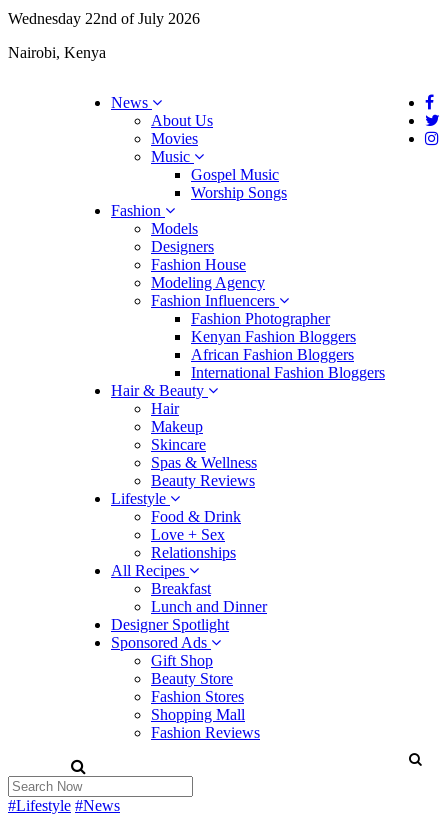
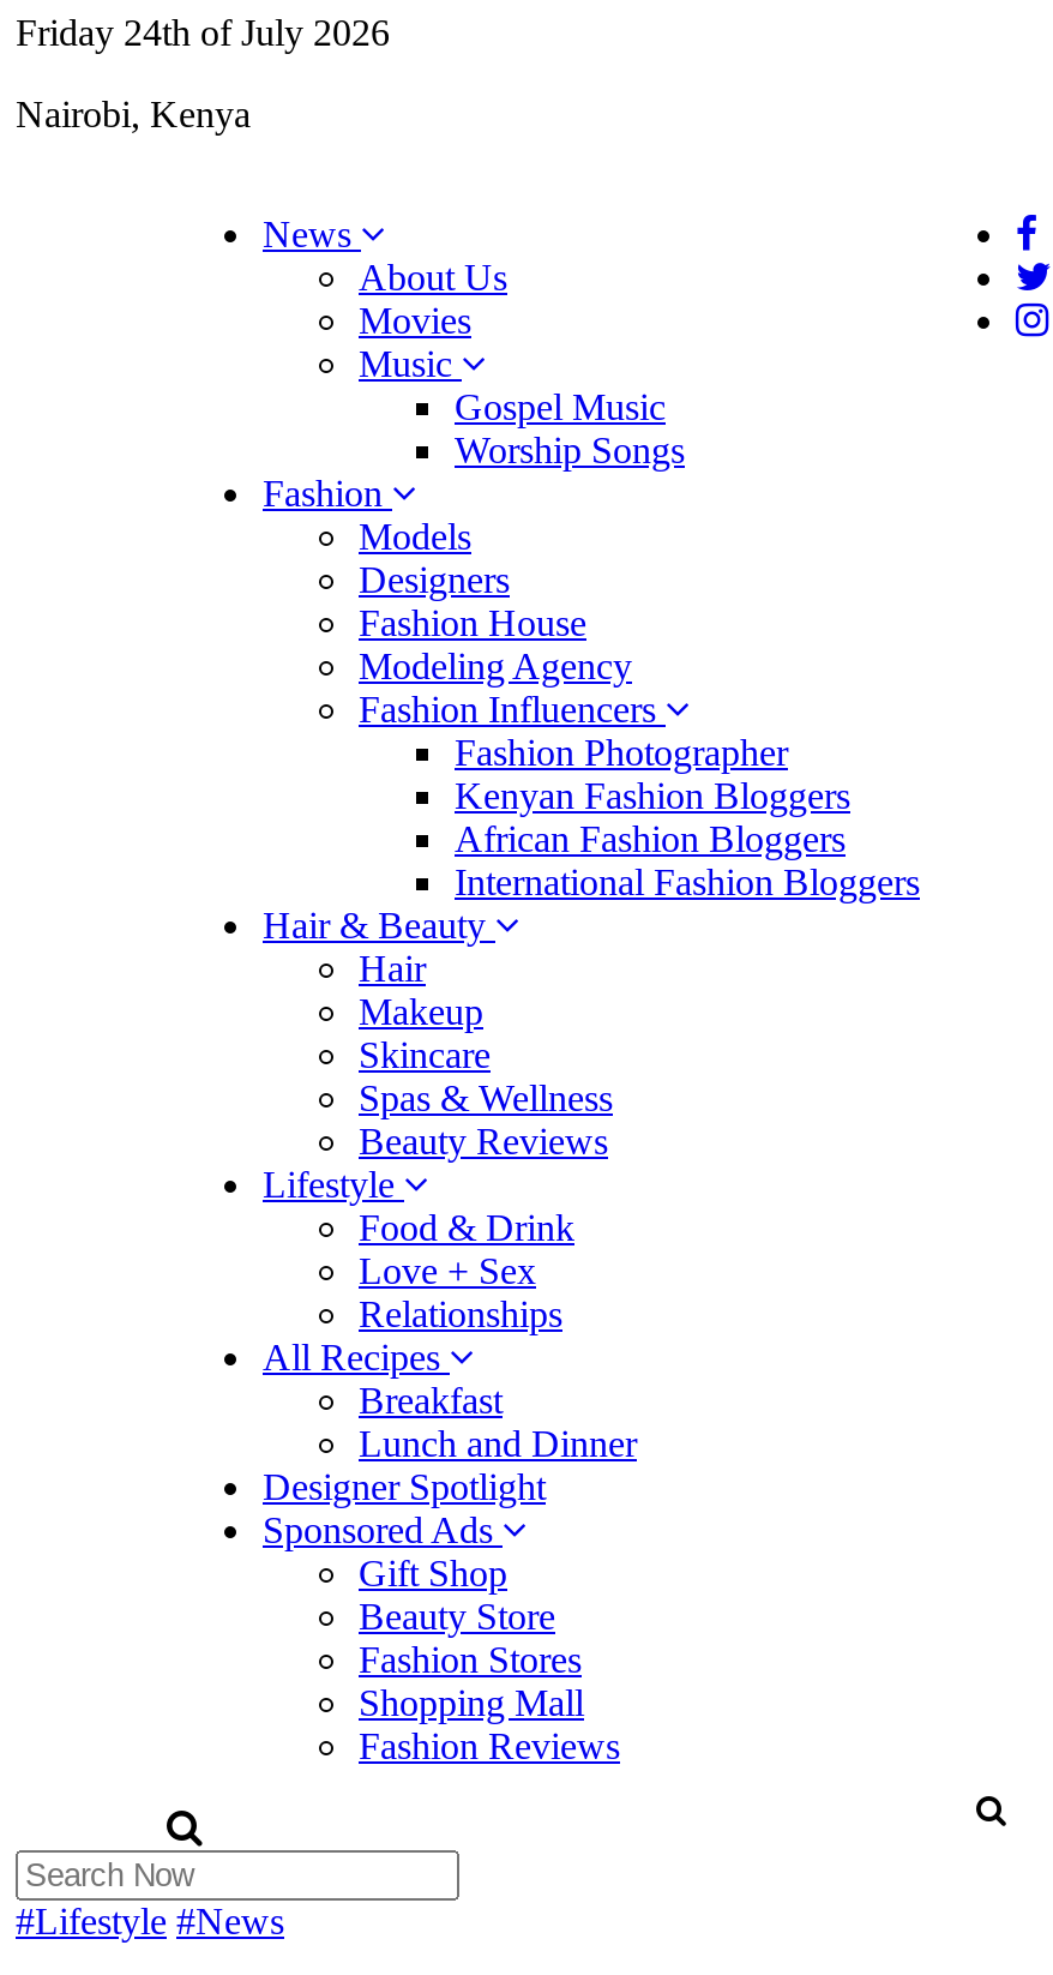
- Wednesday 22nd of July 2026
+ Friday 24th of July 2026
